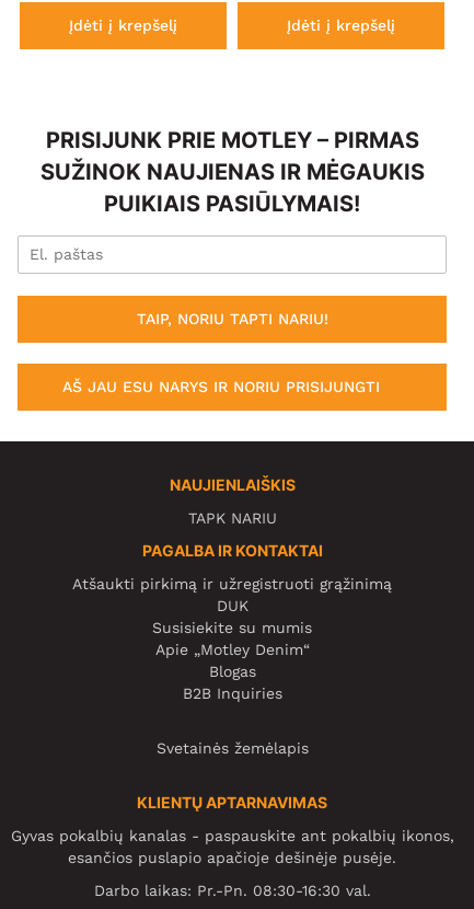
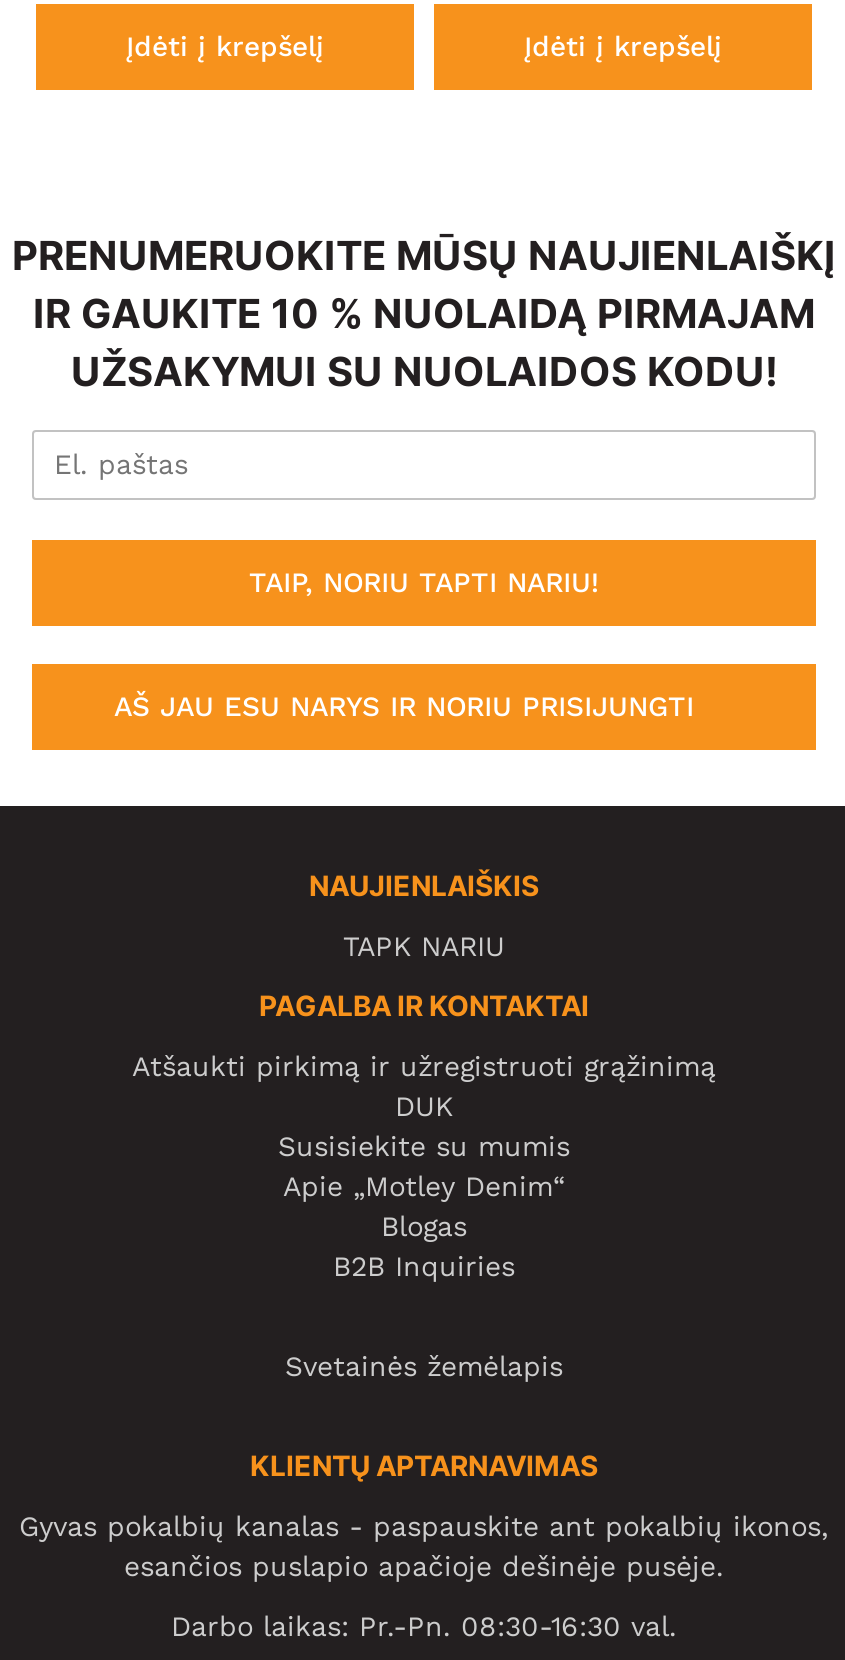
- PRISIJUNK PRIE MOTLEY – PIRMAS
- SUŽINOK NAUJIENAS IR MĖGAUKIS
- PUIKIAIS PASIŪLYMAIS!
+ PRENUMERUOKITE MŪSŲ NAUJIENLAIŠKĮ
+ IR GAUKITE 10 % NUOLAIDĄ PIRMAJAM
+ UŽSAKYMUI SU NUOLAIDOS KODU!
